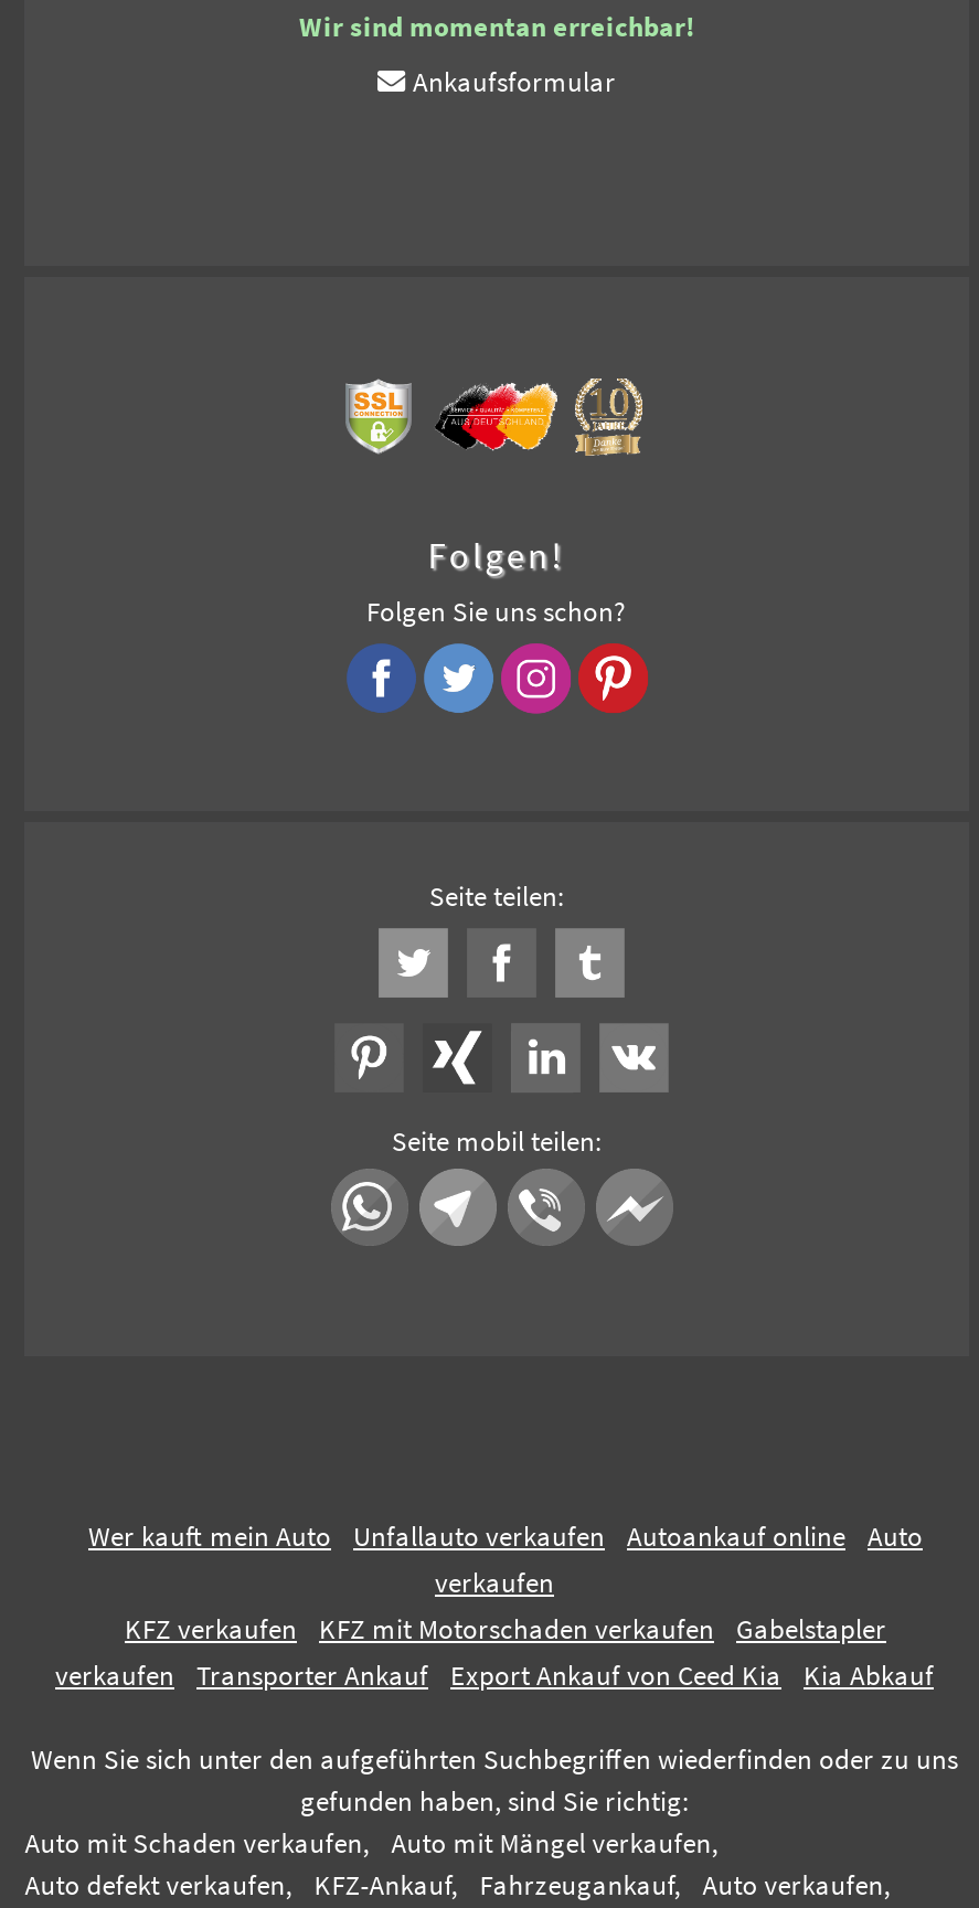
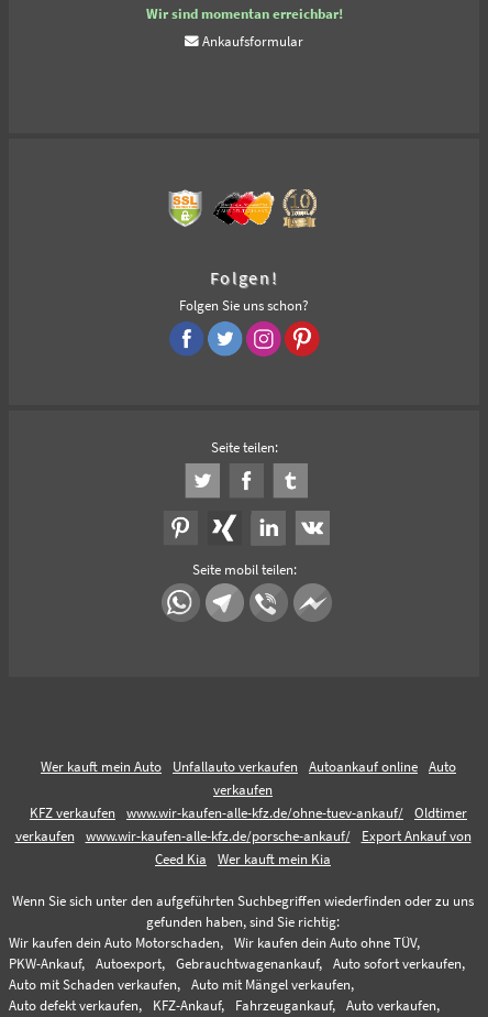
- KFZ mit Motorschaden verkaufen
- Gabelstapler
+ www.wir-kaufen-alle-kfz.de/ohne-tuev-ankauf/
+ Oldtimer

- Transporter Ankauf
- Export Ankauf von Ceed Kia
- Kia Abkauf
+ www.wir-kaufen-alle-kfz.de/porsche-ankauf/
+ Export Ankauf von
+ Ceed Kia
+ Wer kauft mein Kia

+ Wir kaufen dein Auto Motorschaden,
+ Wir kaufen dein Auto ohne TÜV,
+ PKW-Ankauf,
+ Autoexport,
+ Gebrauchtwagenankauf,
+ Auto sofort verkaufen,
